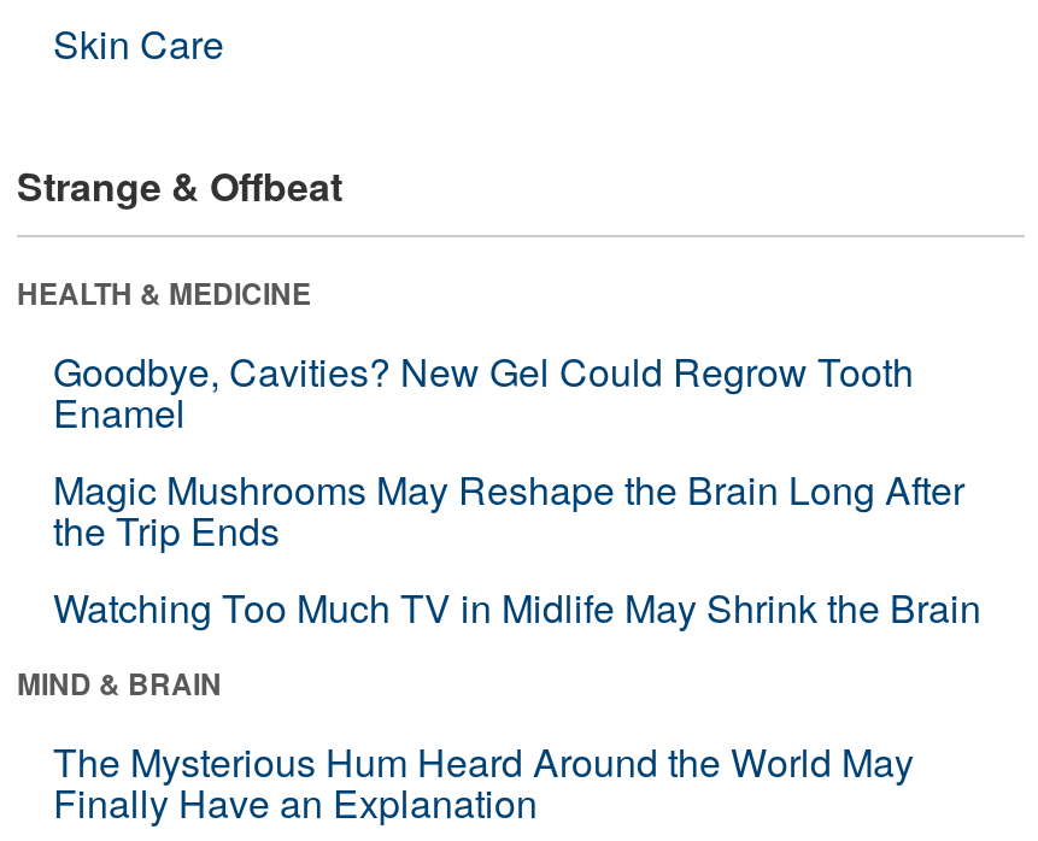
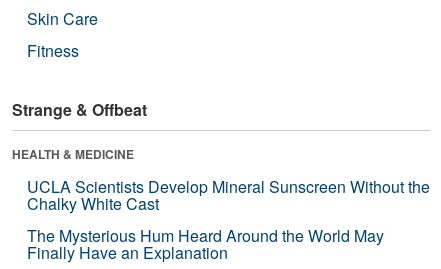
+ Fitness

moved down: Strange & Offbeat | HEALTH & MEDICINE

- Goodbye, Cavities? New Gel Could Regrow Tooth
- Enamel
- Magic Mushrooms May Reshape the Brain Long After
- the Trip Ends
- Watching Too Much TV in Midlife May Shrink the Brain
- MIND & BRAIN
+ UCLA Scientists Develop Mineral Sunscreen Without the
+ Chalky White Cast
